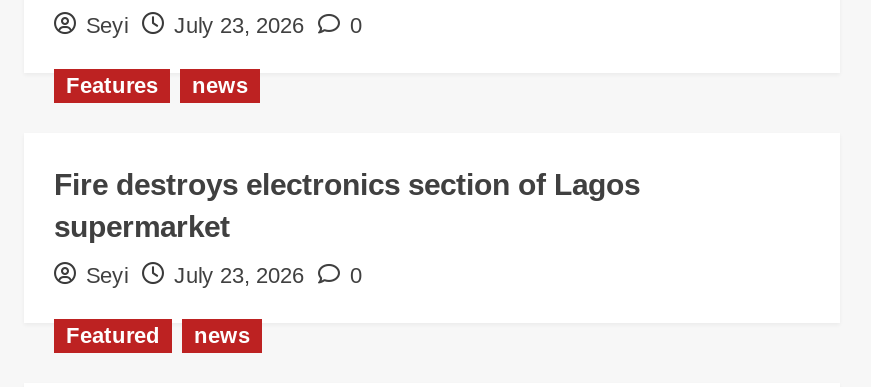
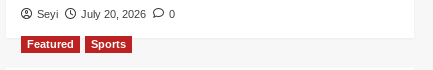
- July 23, 2026
- 0
- Features
- news
- Fire destroys electronics section of Lagos
- supermarket
- Seyi
- July 23, 2026
+ July 20, 2026

- news
+ Sports
